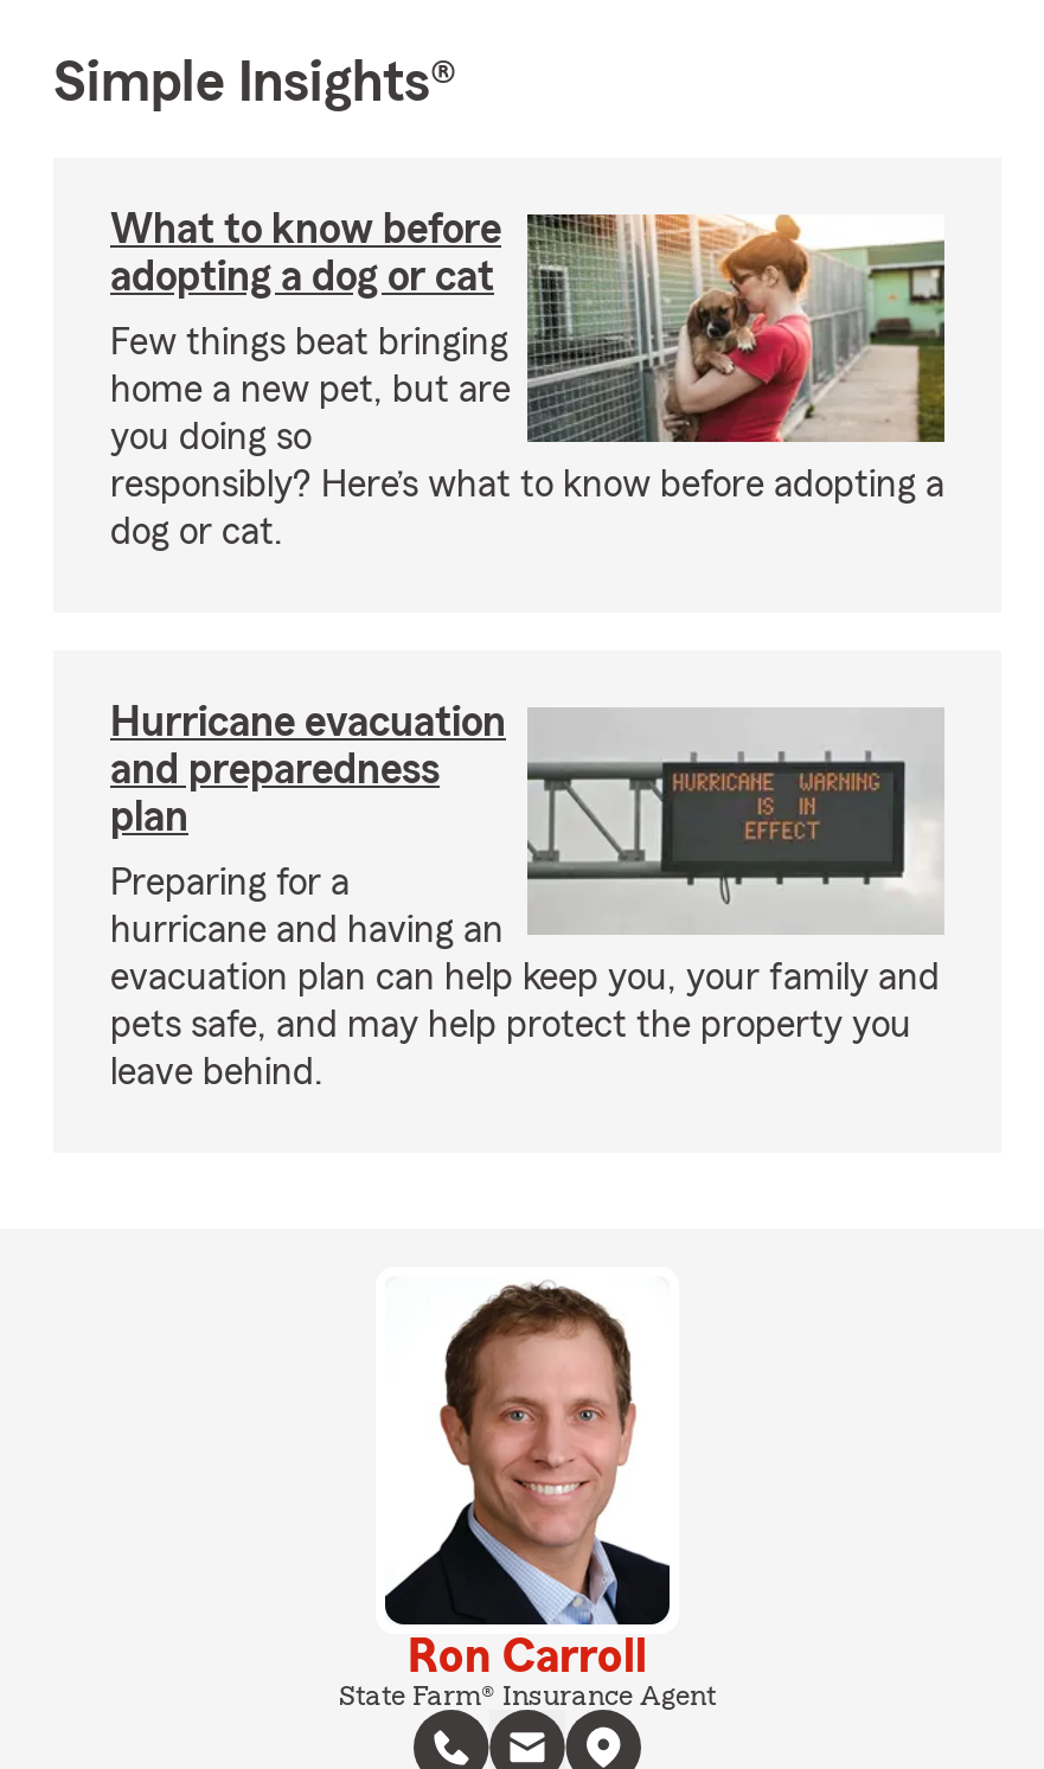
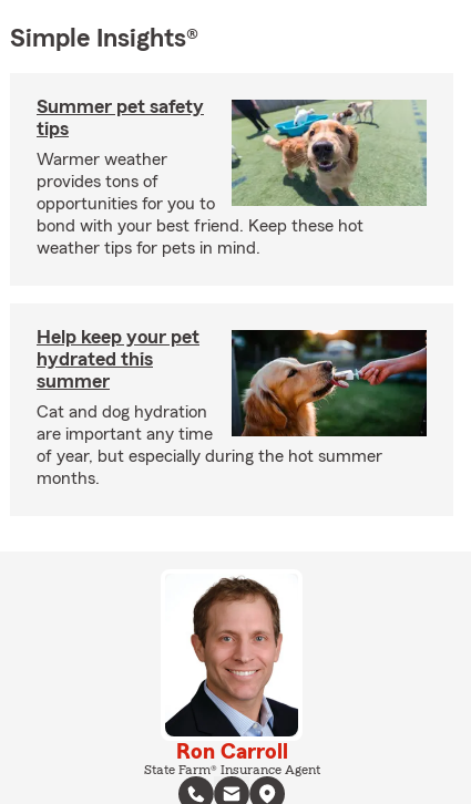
- What to know before
- adopting a dog or cat
+ Summer pet safety
+ tips

- [image]
- Few things beat bringing
- home a new pet, but are
- you doing so
- responsibly? Here’s what to know before adopting a
- dog or cat.
+ [image]
+ Warmer weather
+ provides tons of
+ opportunities for you to
+ bond with your best friend. Keep these hot
+ weather tips for pets in mind.

- Hurricane evacuation
- and preparedness
- plan
+ Help keep your pet
+ hydrated this
+ summer

- [image]
- Preparing for a
- hurricane and having an
- evacuation plan can help keep you, your family and
- pets safe, and may help protect the property you
- leave behind.
+ [image]
+ Cat and dog hydration
+ are important any time
+ of year, but especially during the hot summer
+ months.
